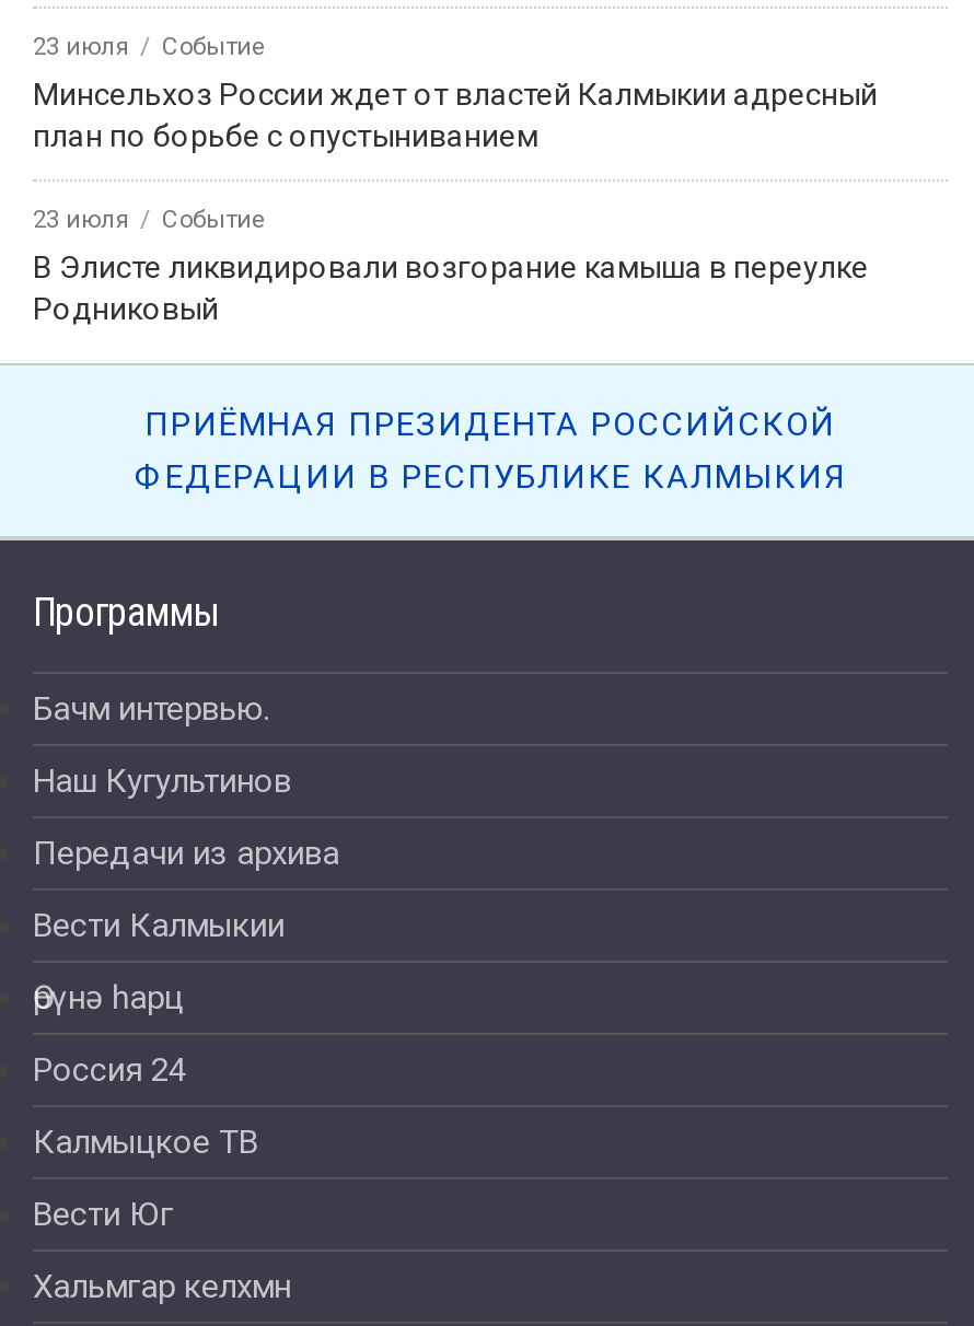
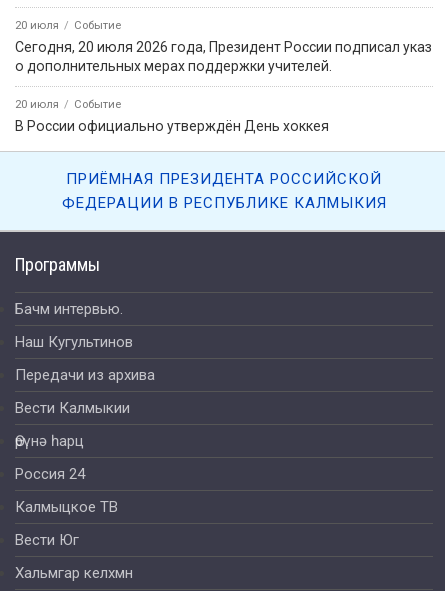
- 23 июля Событие
+ 20 июля Событие

- Минсельхоз России ждет от властей Калмыкии адресный
- план по борьбе с опустыниванием
+ Сегодня, 20 июля 2026 года, Президент России подписал указ
+ о дополнительных мерах поддержки учителей.

- 23 июля Событие
+ 20 июля Событие

- В Элисте ликвидировали возгорание камыша в переулке
- Родниковый
+ В России официально утверждён День хоккея
